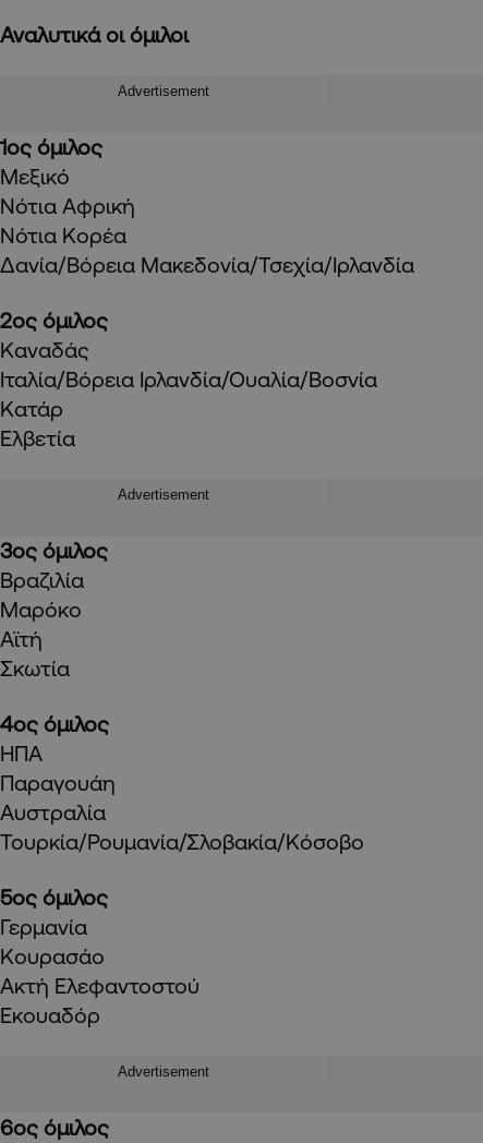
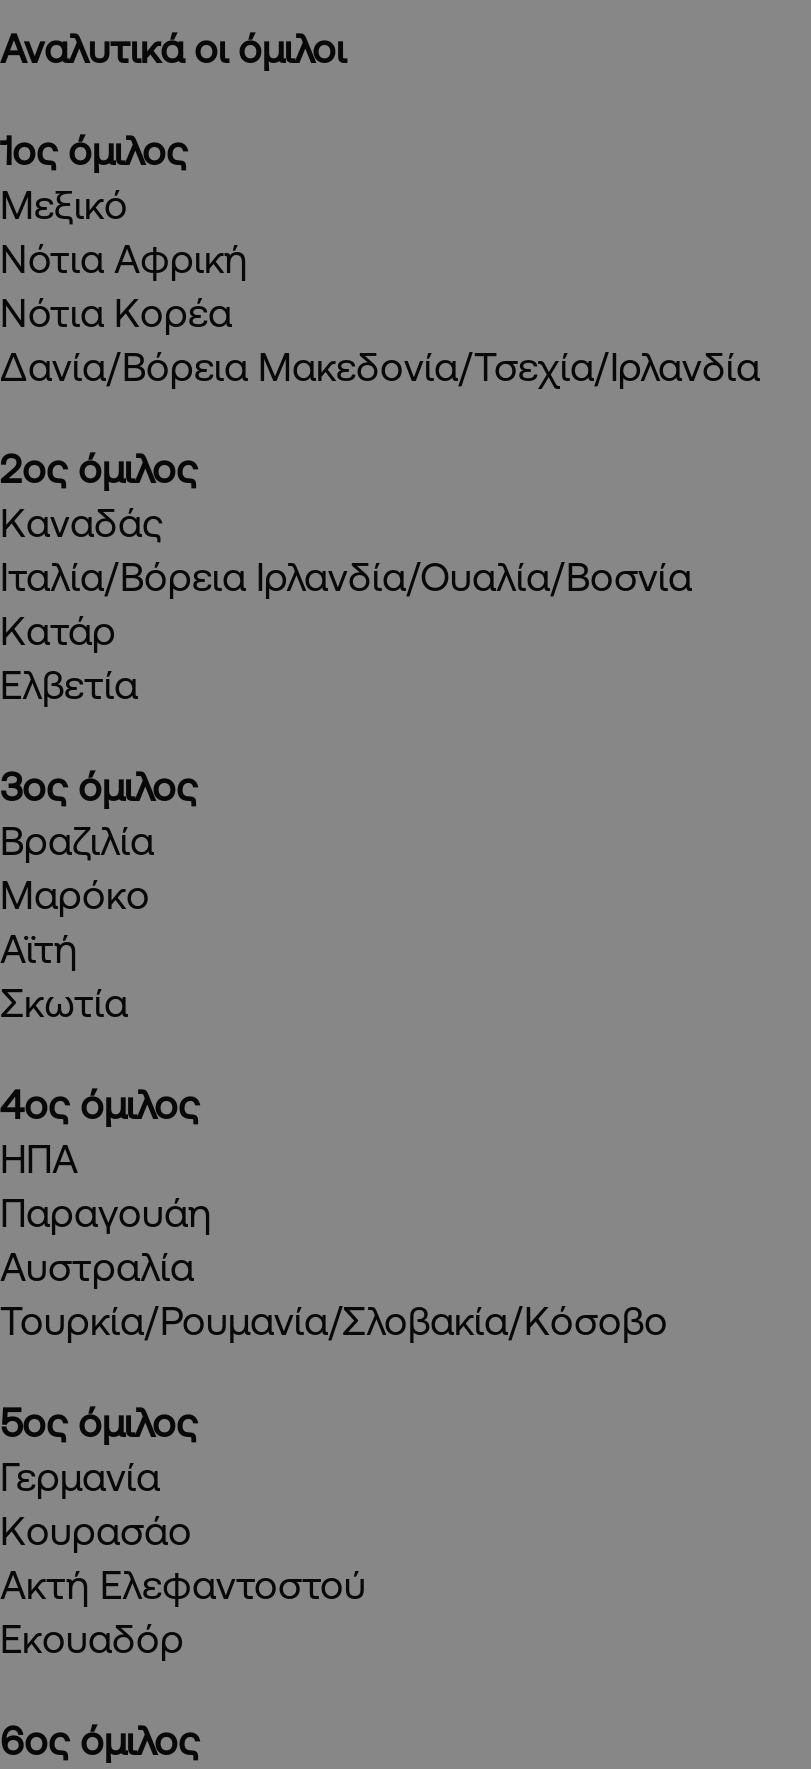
- Advertisement

- Advertisement

- Advertisement
